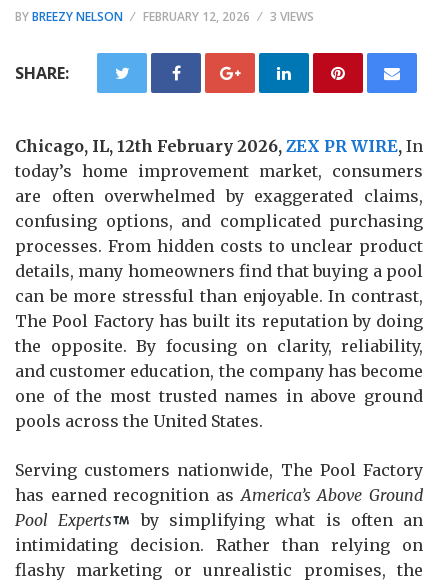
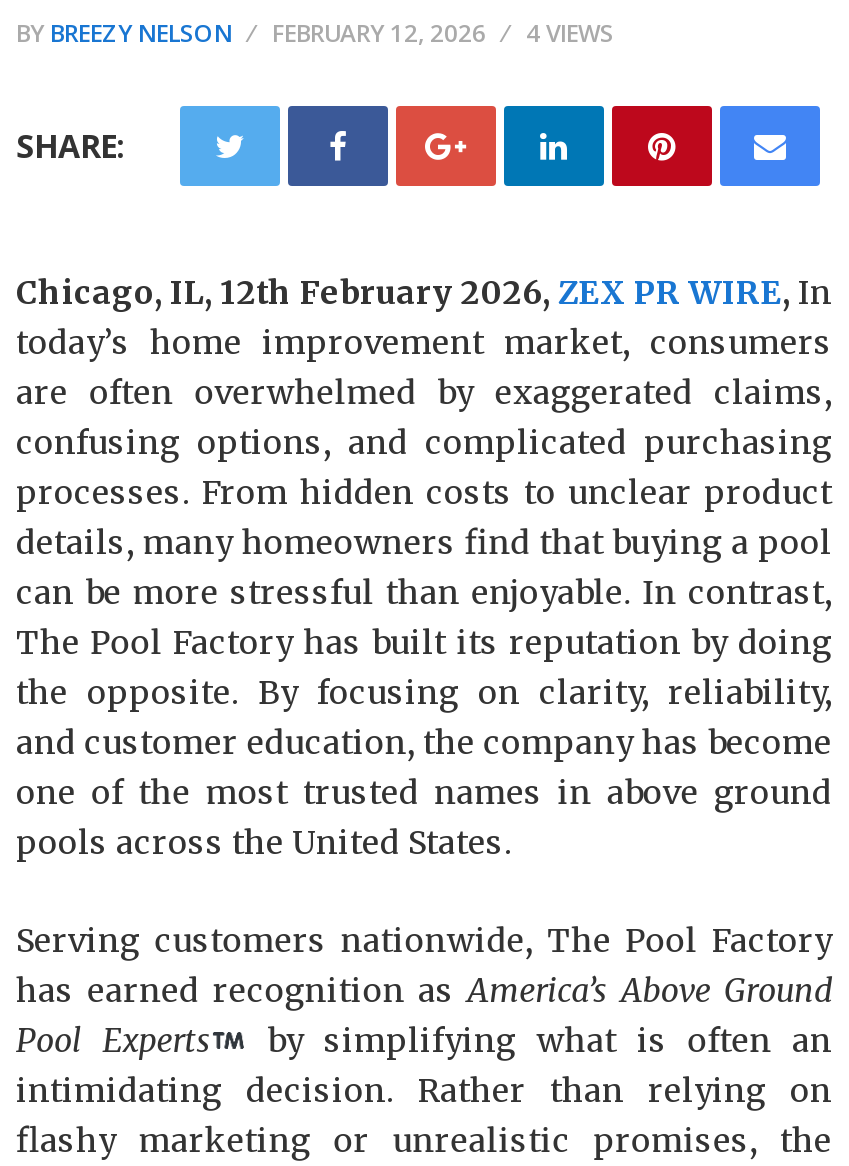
- BY BREEZY NELSON FEBRUARY 12, 2026 3 VIEWS
+ BY BREEZY NELSON FEBRUARY 12, 2026 4 VIEWS
